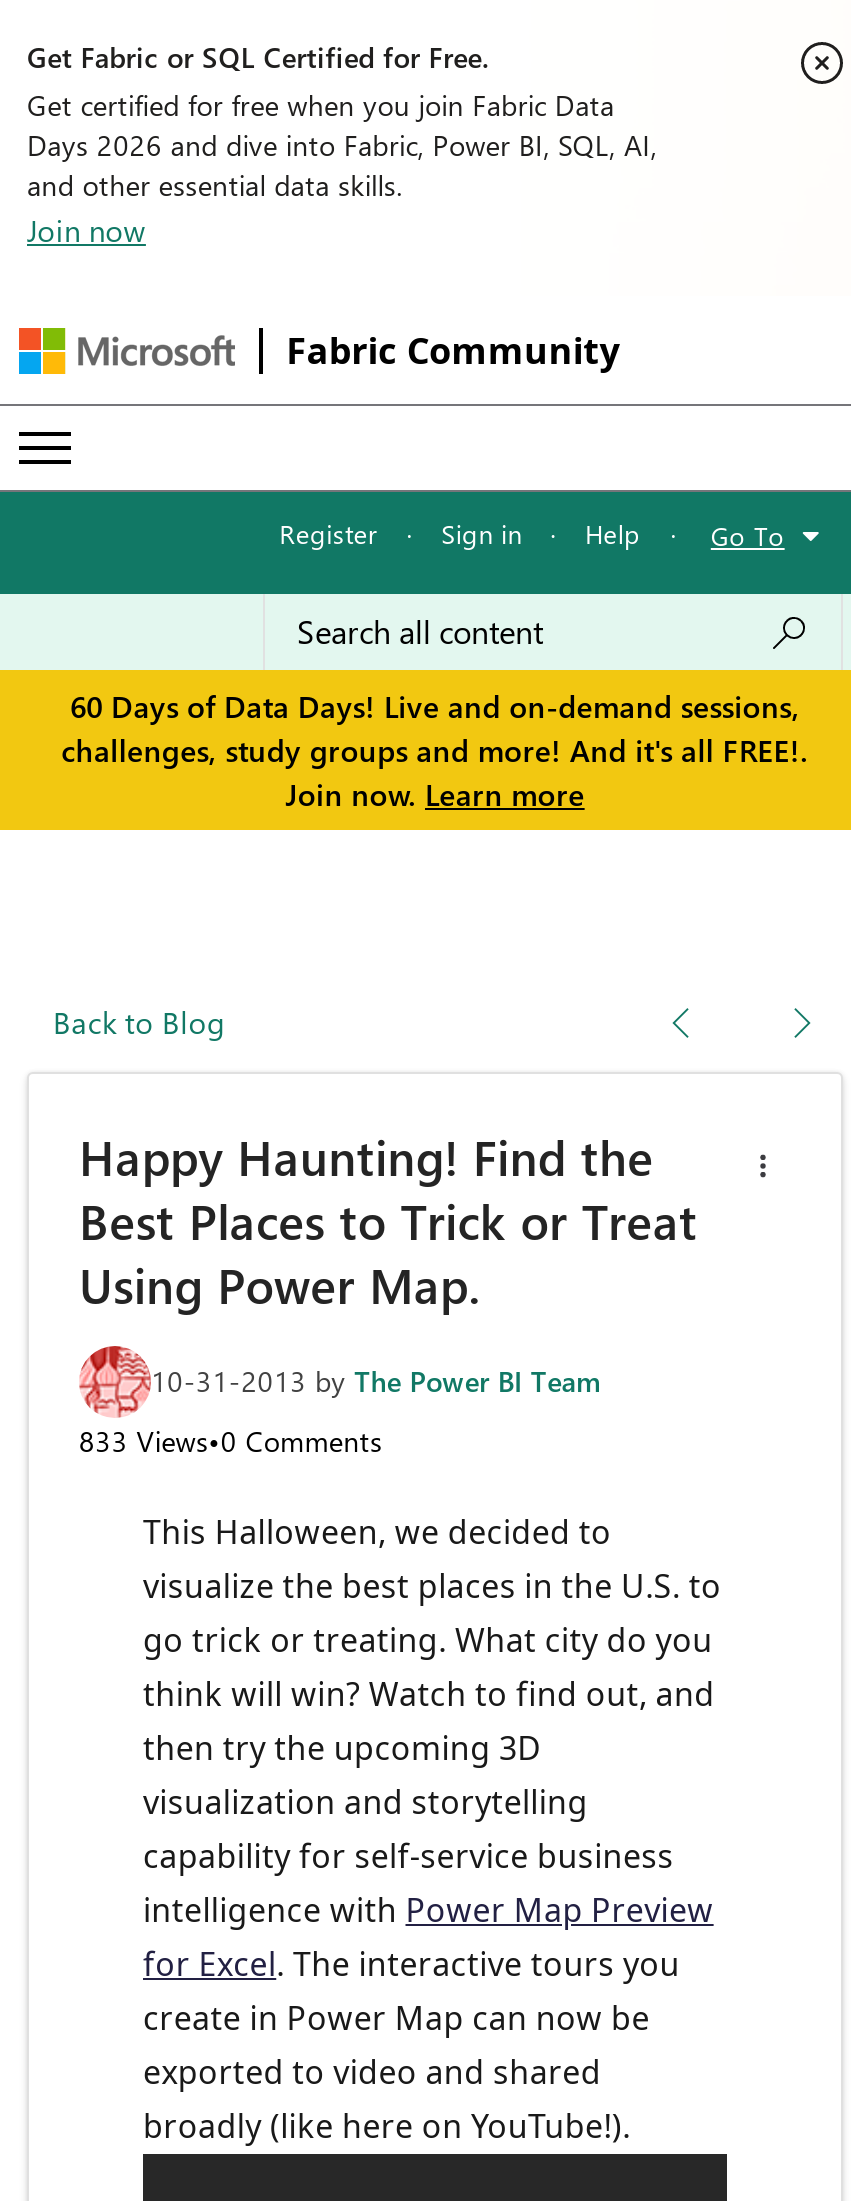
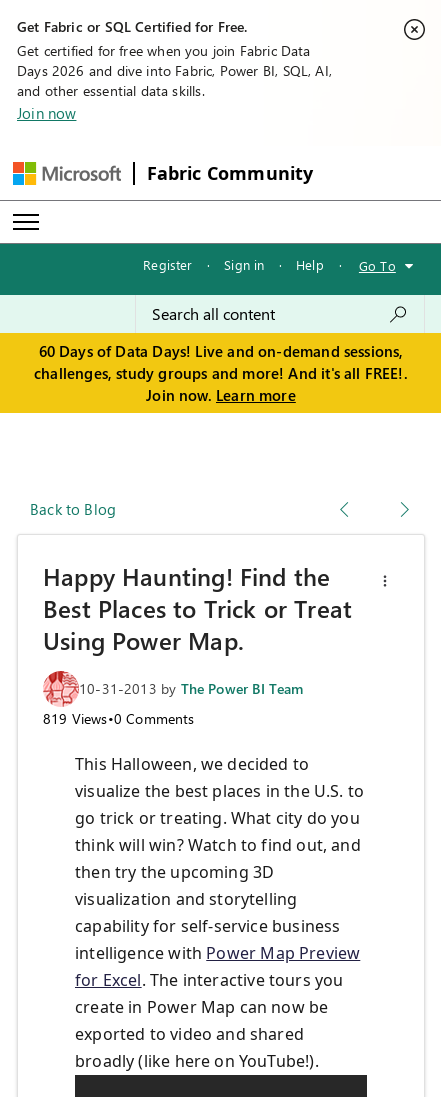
- 833 Views•0 Comments
+ 819 Views•0 Comments
